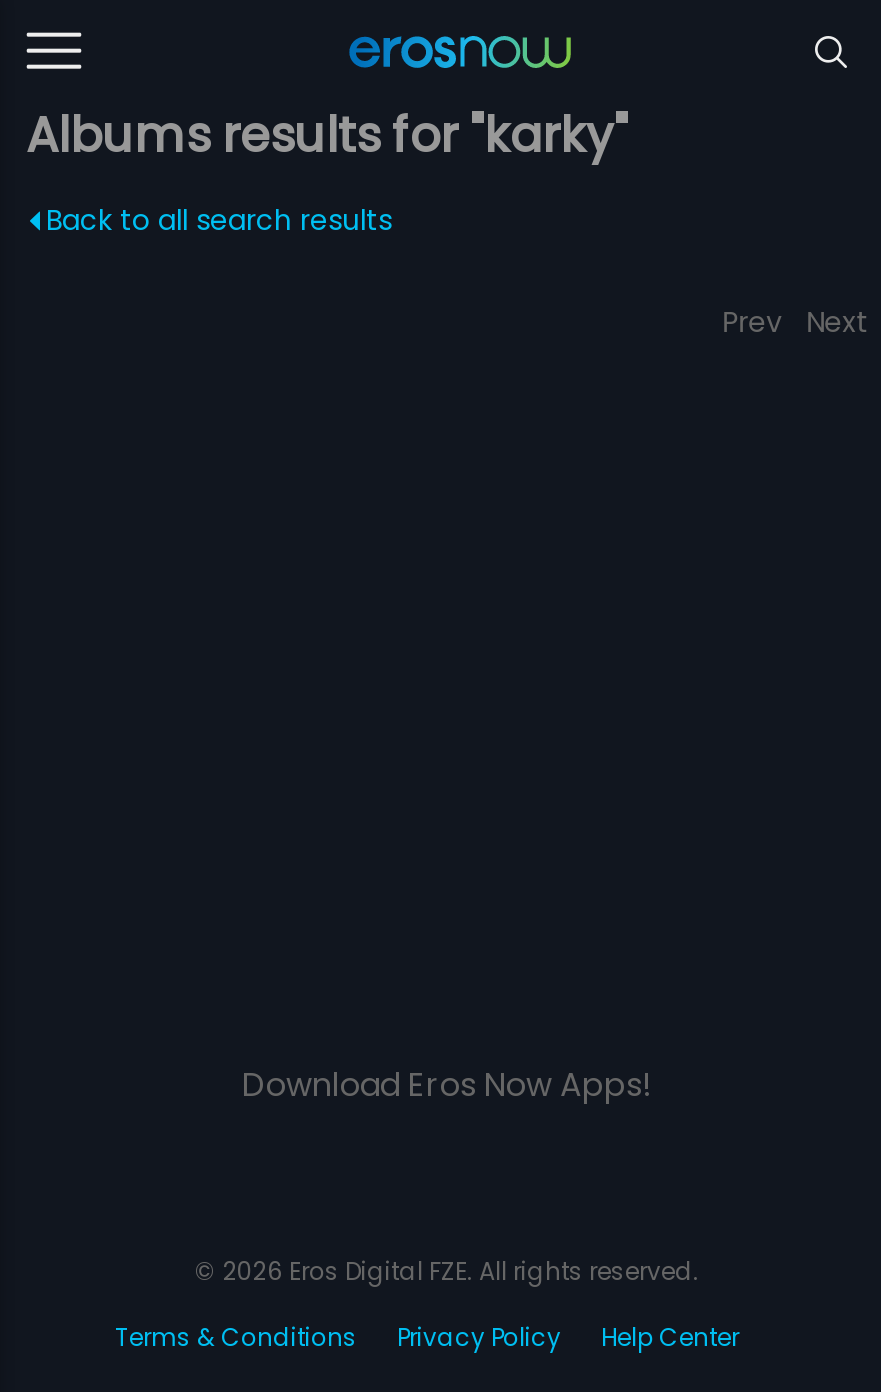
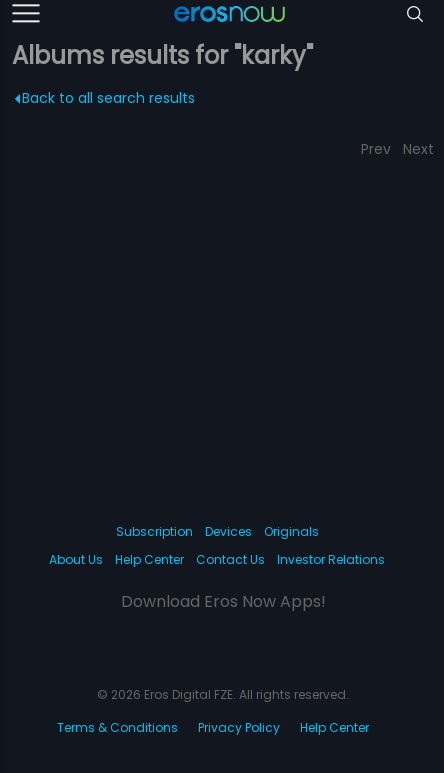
+ Subscription
+ Devices
+ Originals
+ About Us
+ Help Center
+ Contact Us
+ Investor Relations
